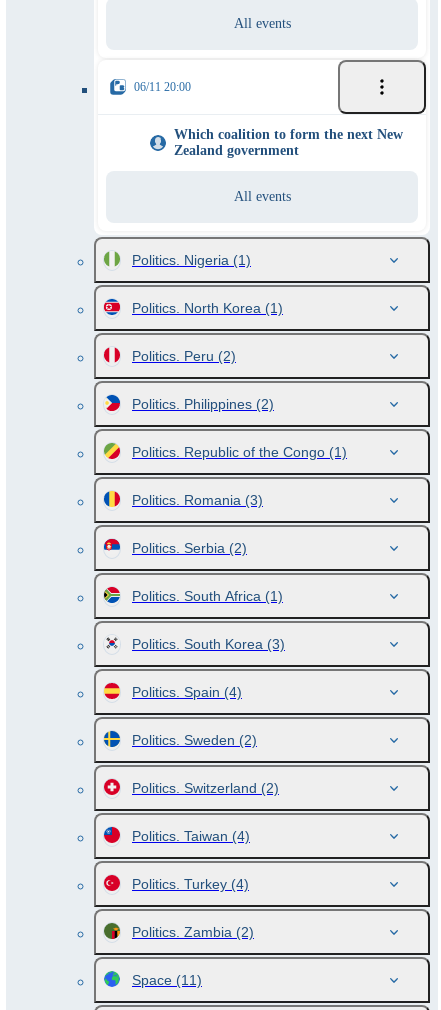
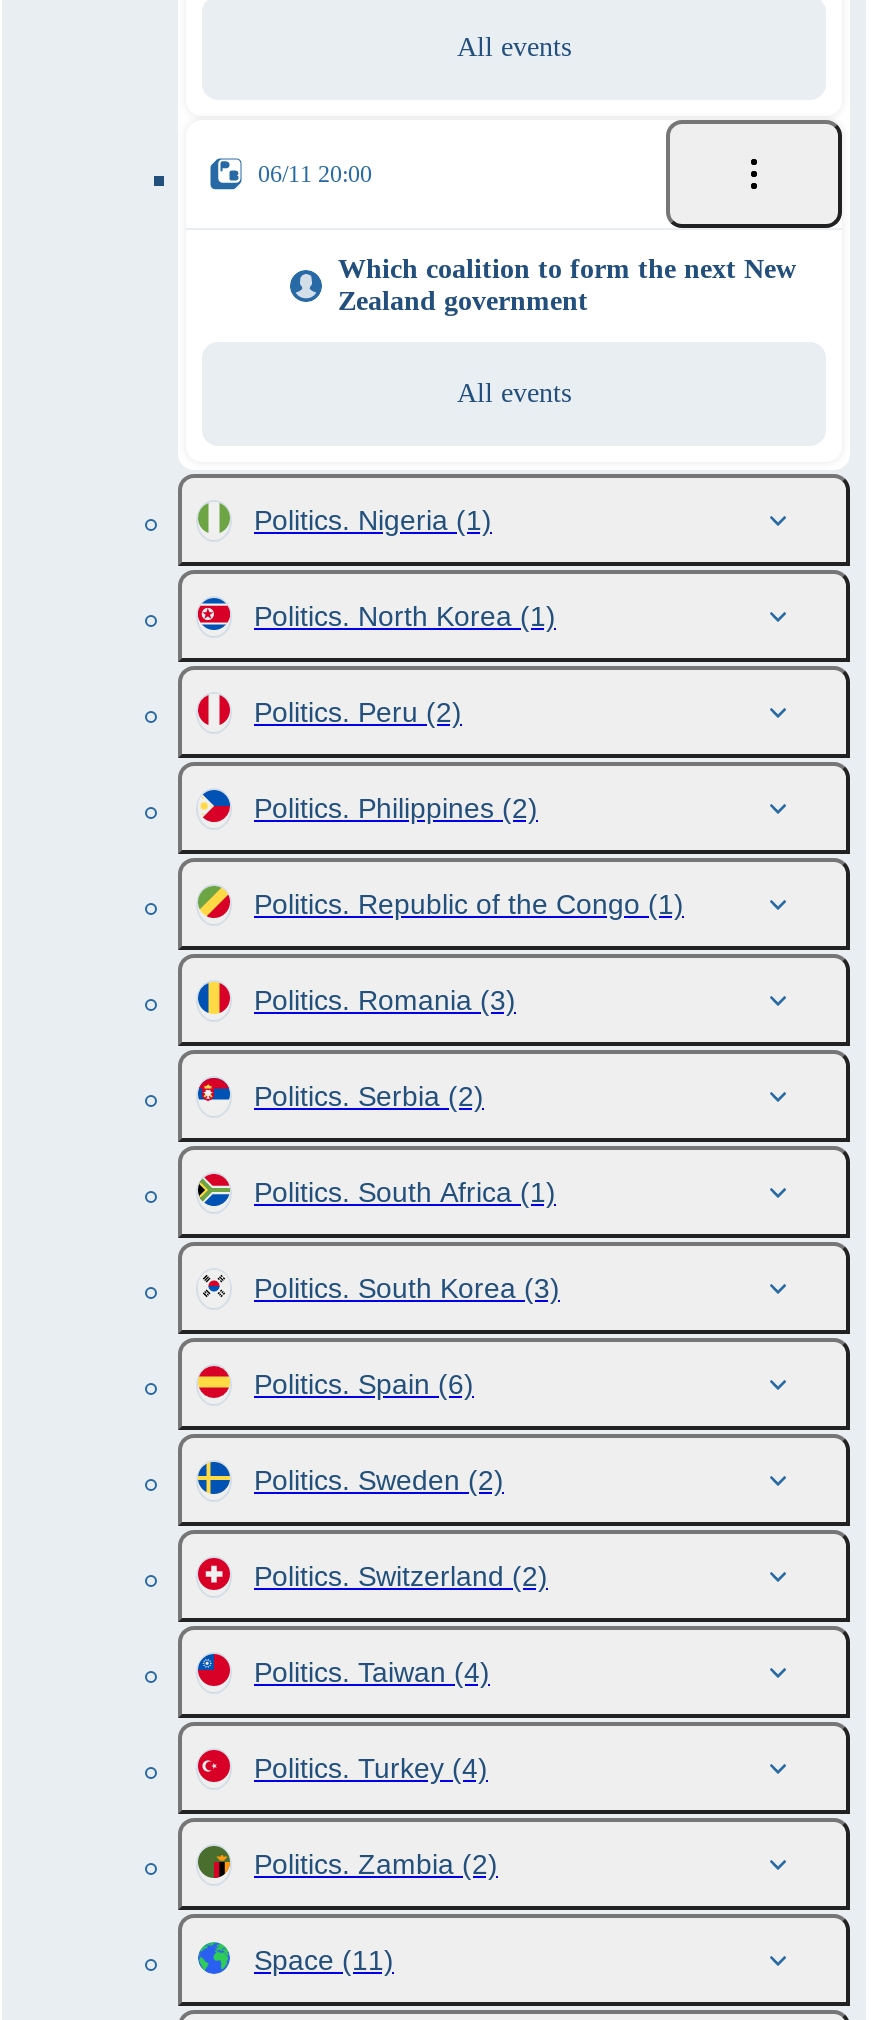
- Politics. Spain (4)
+ Politics. Spain (6)
